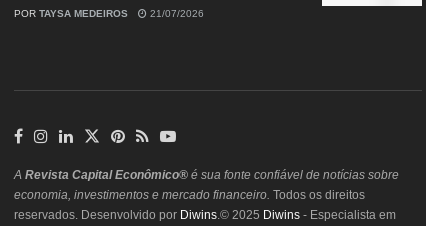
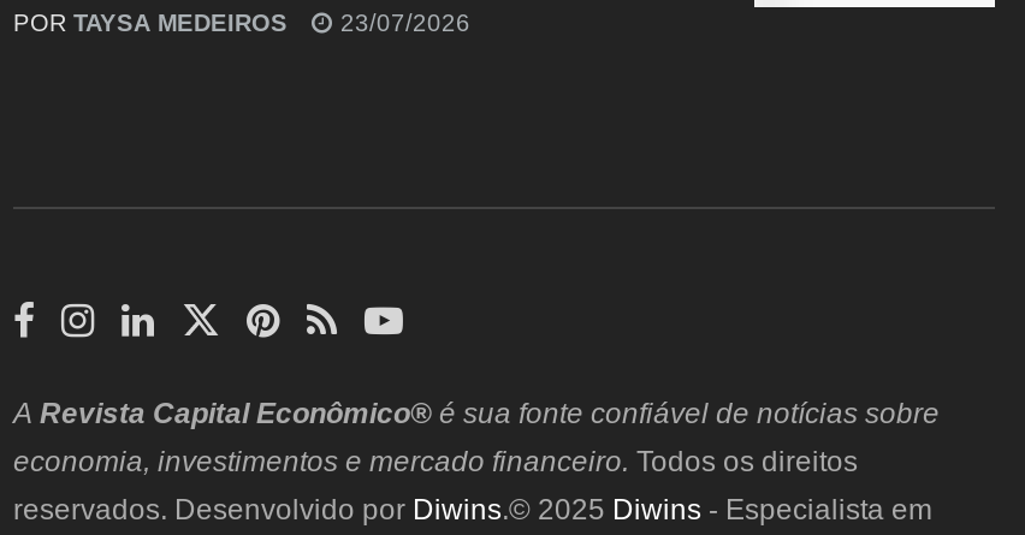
- POR TAYSA MEDEIROS 21/07/2026
+ POR TAYSA MEDEIROS 23/07/2026
